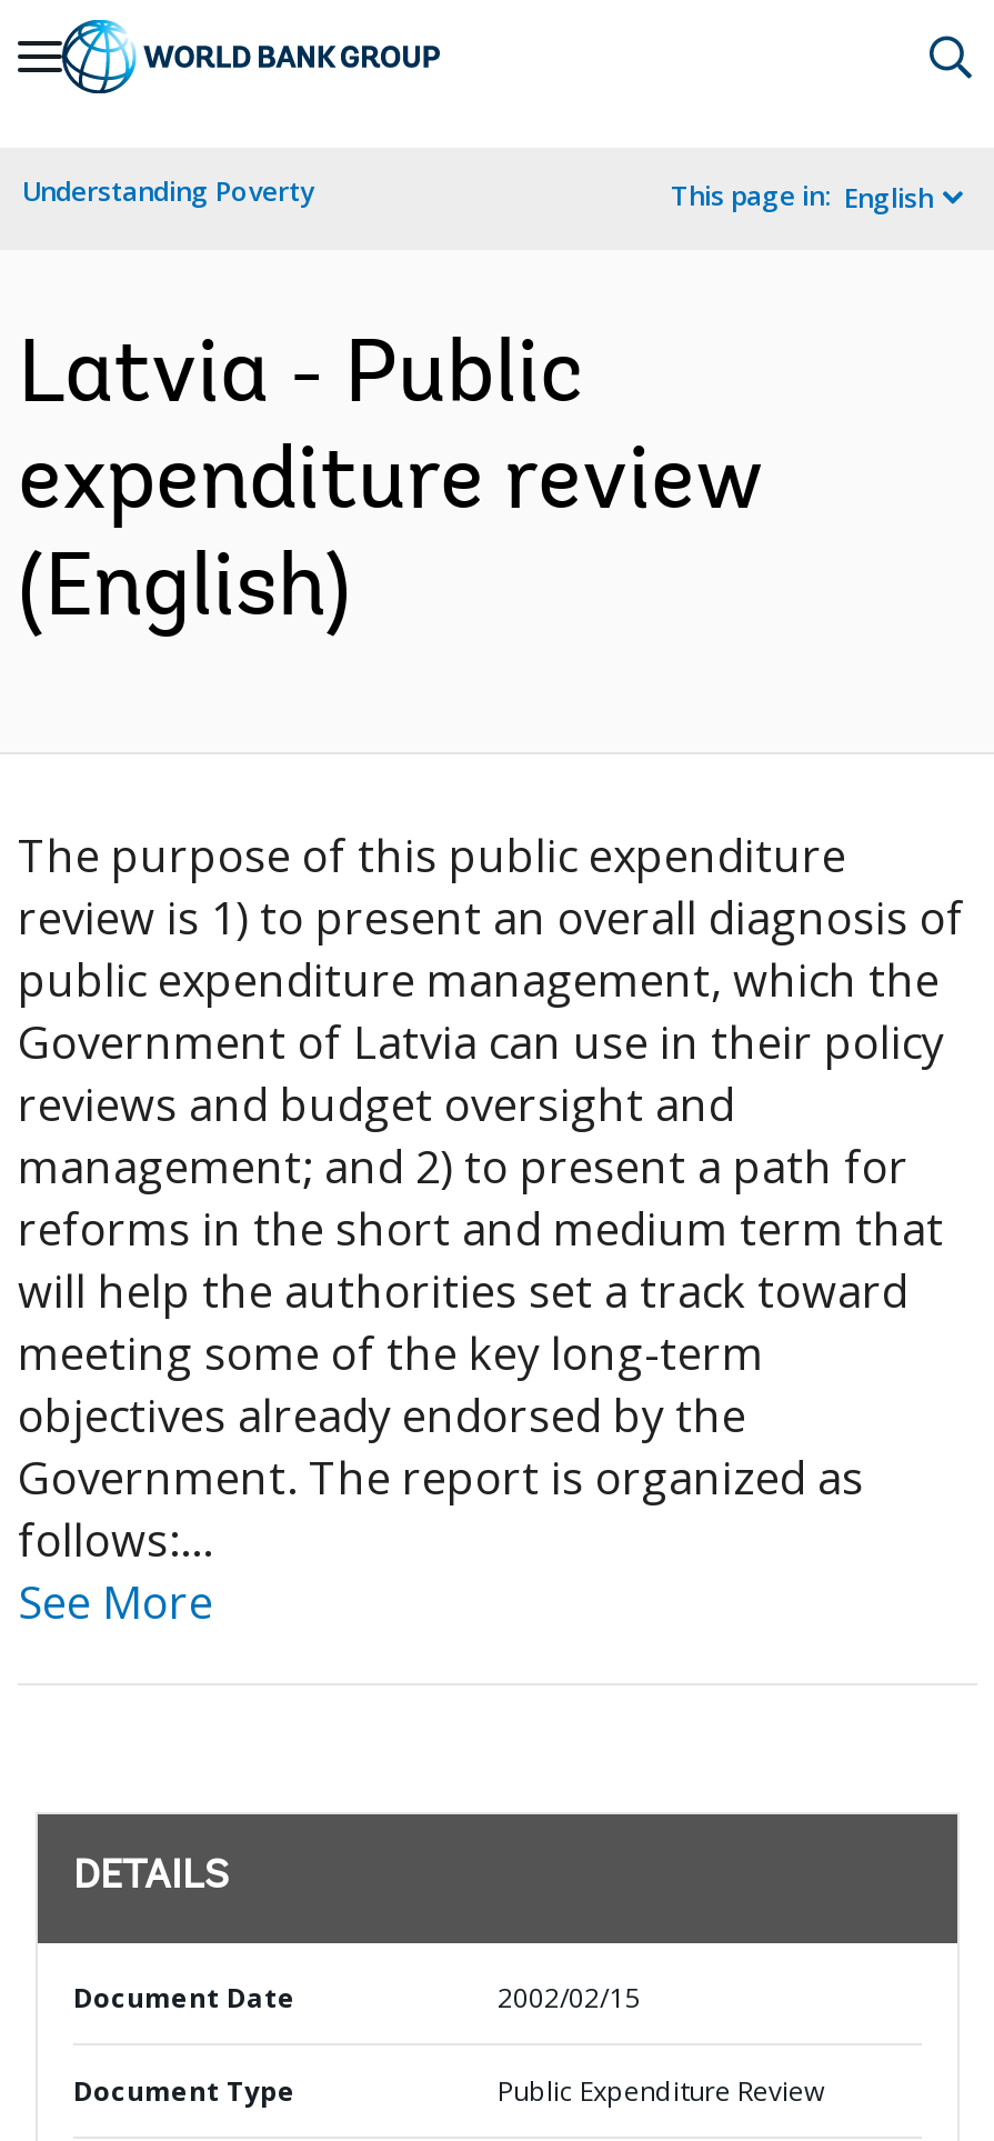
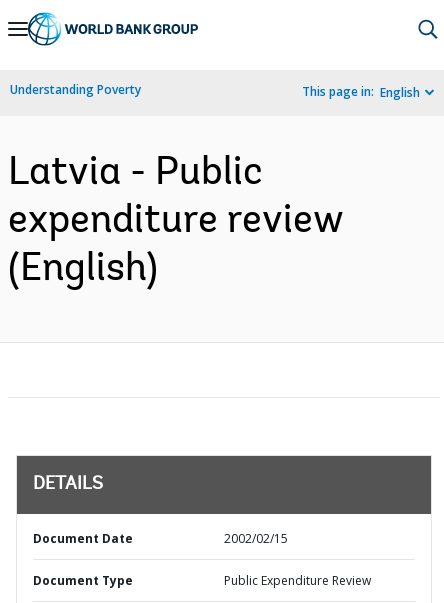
- The purpose of this public expenditure
- review is 1) to present an overall diagnosis of
- public expenditure management, which the
- Government of Latvia can use in their policy
- reviews and budget oversight and
- management; and 2) to present a path for
- reforms in the short and medium term that
- will help the authorities set a track toward
- meeting some of the key long-term
- objectives already endorsed by the
- Government. The report is organized as
- follows:...
- See More
